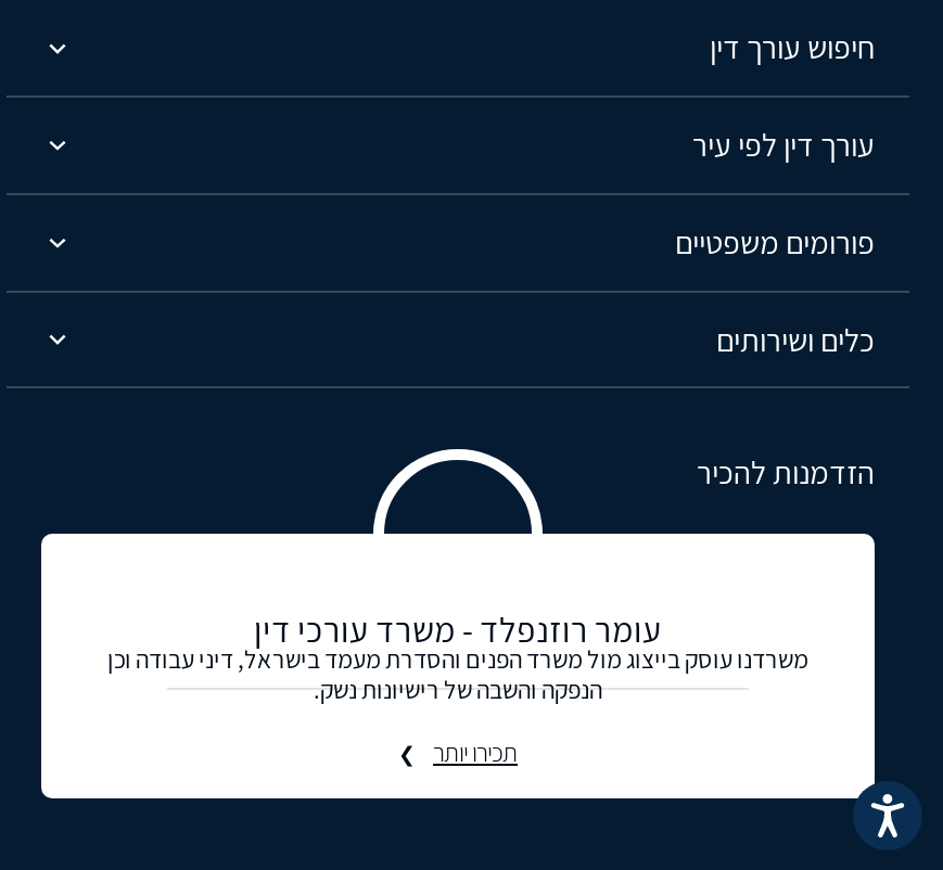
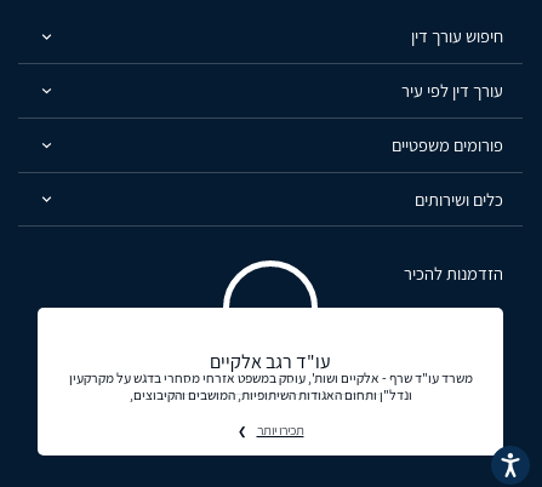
- עומר רוזנפלד - משרד עורכי דין
- משרדנו עוסק בייצוג מול משרד הפנים והסדרת מעמד בישראל, דיני עבודה וכן
- הנפקה והשבה של רישיונות נשק.
+ עו"ד רגב אלקיים
+ משרד עו"ד שרף - אלקיים ושות', עוסק במשפט אזרחי מסחרי בדגש על מקרקעין
+ ונדל"ן ותחום האגודות השיתופיות, המושבים והקיבוצים,
